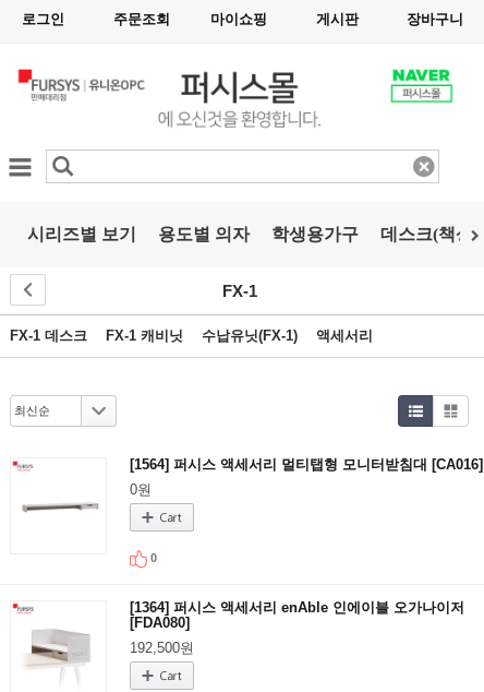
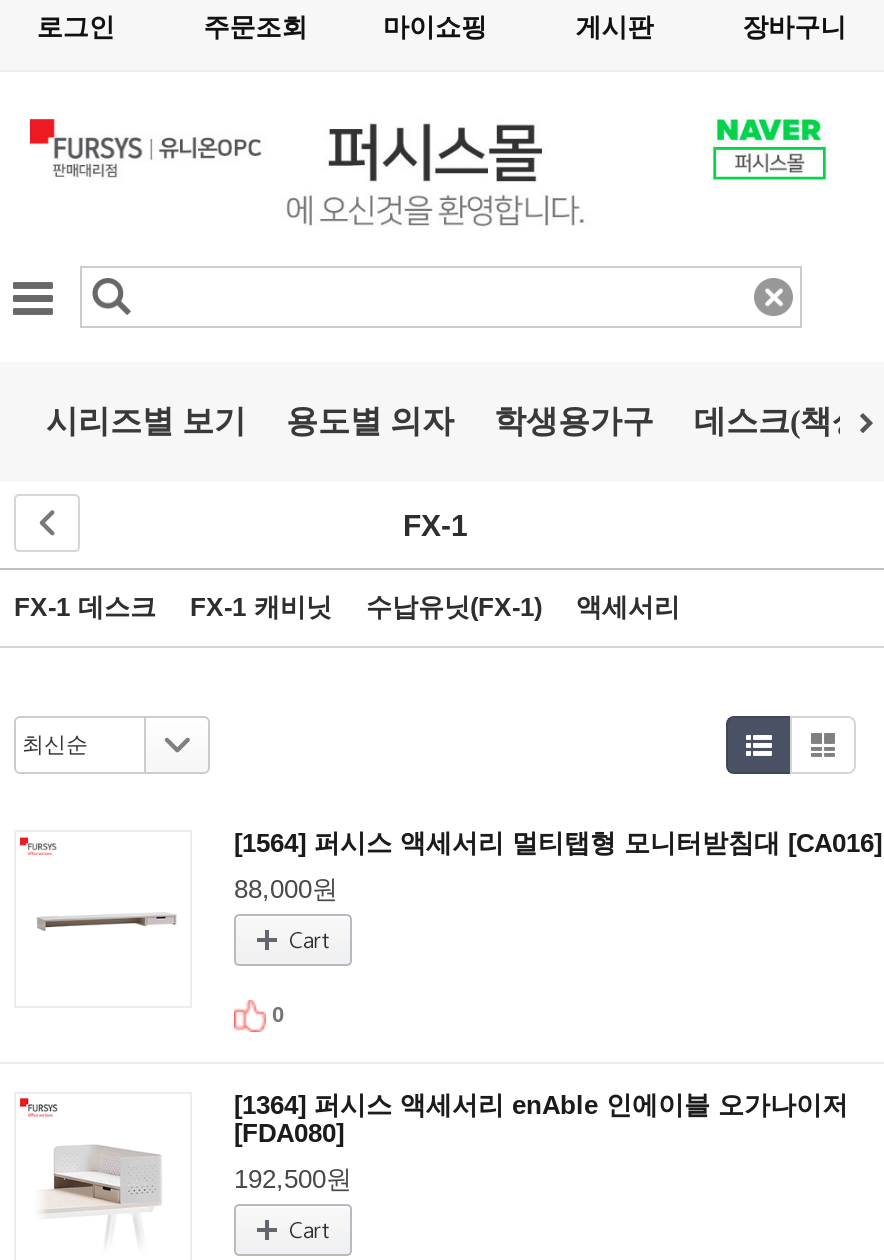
- 0원
+ 88,000원
